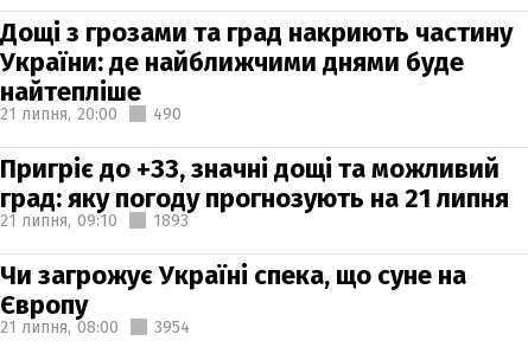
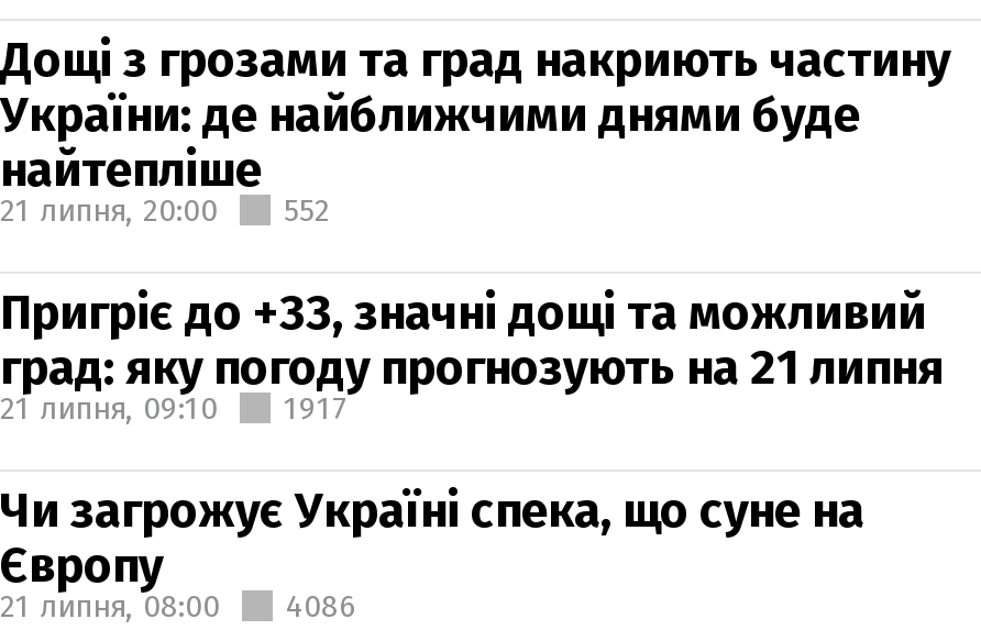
- 21 липня, 20:00 490
+ 21 липня, 20:00 552

- 1893
+ 1917

- 21 липня, 08:00 3954
+ 21 липня, 08:00 4086
